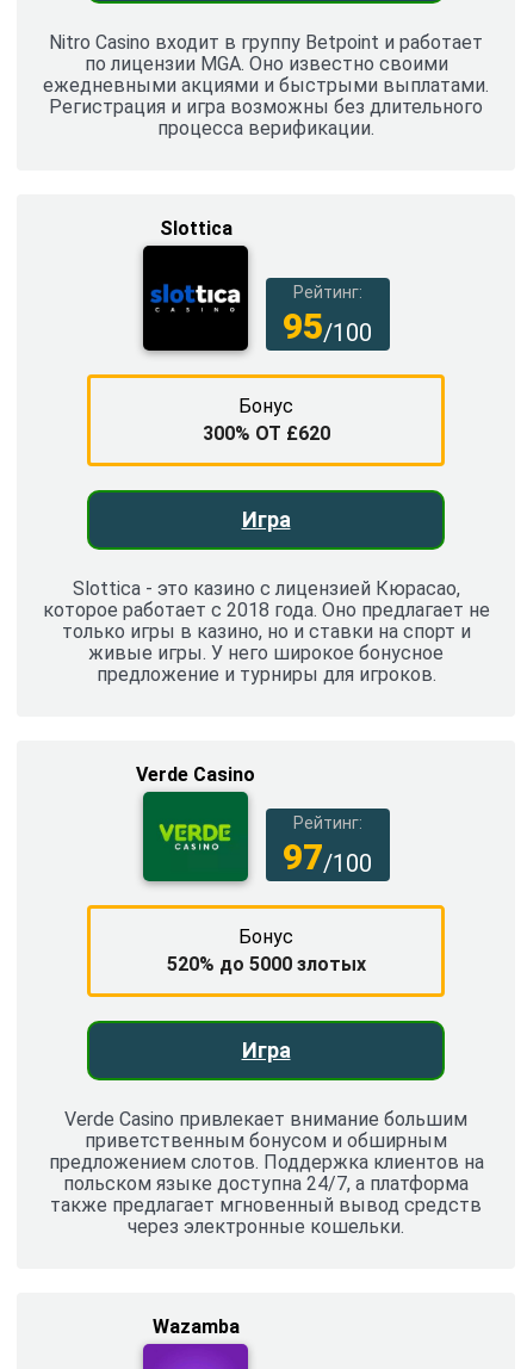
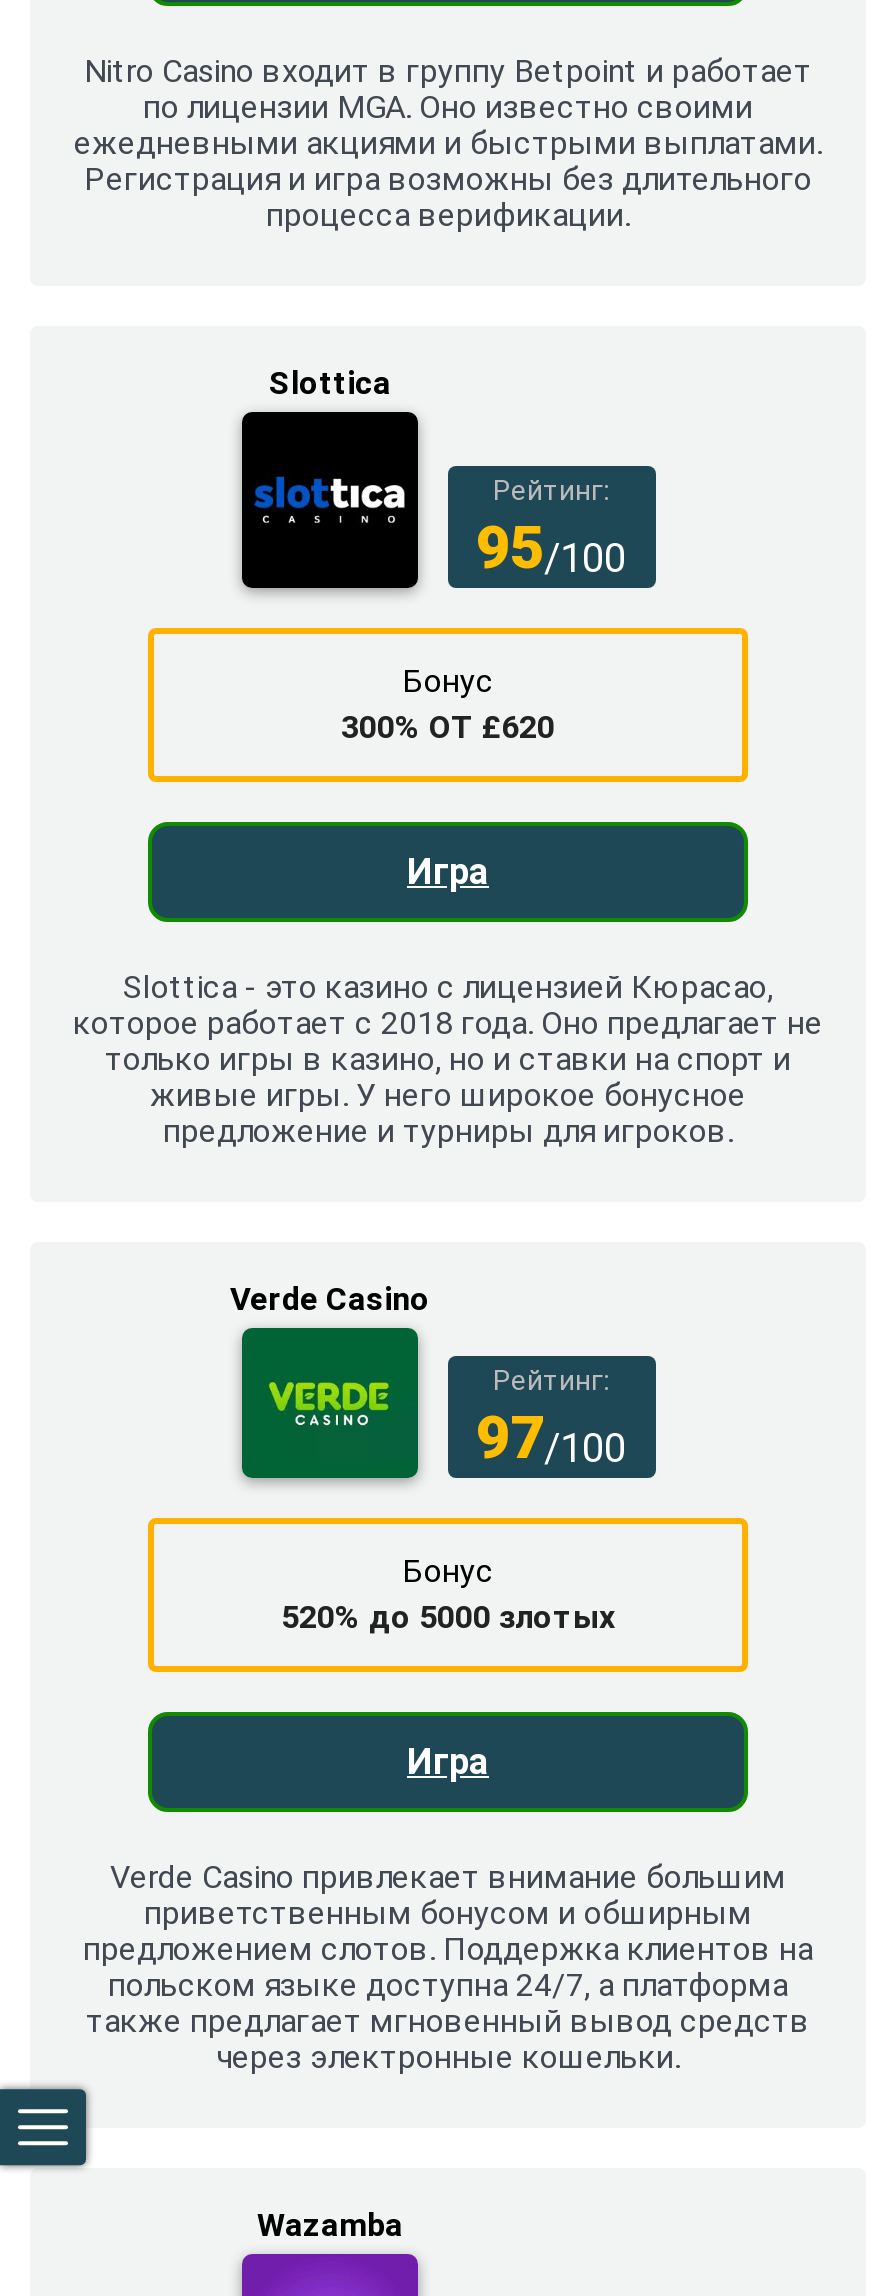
+ [image]
